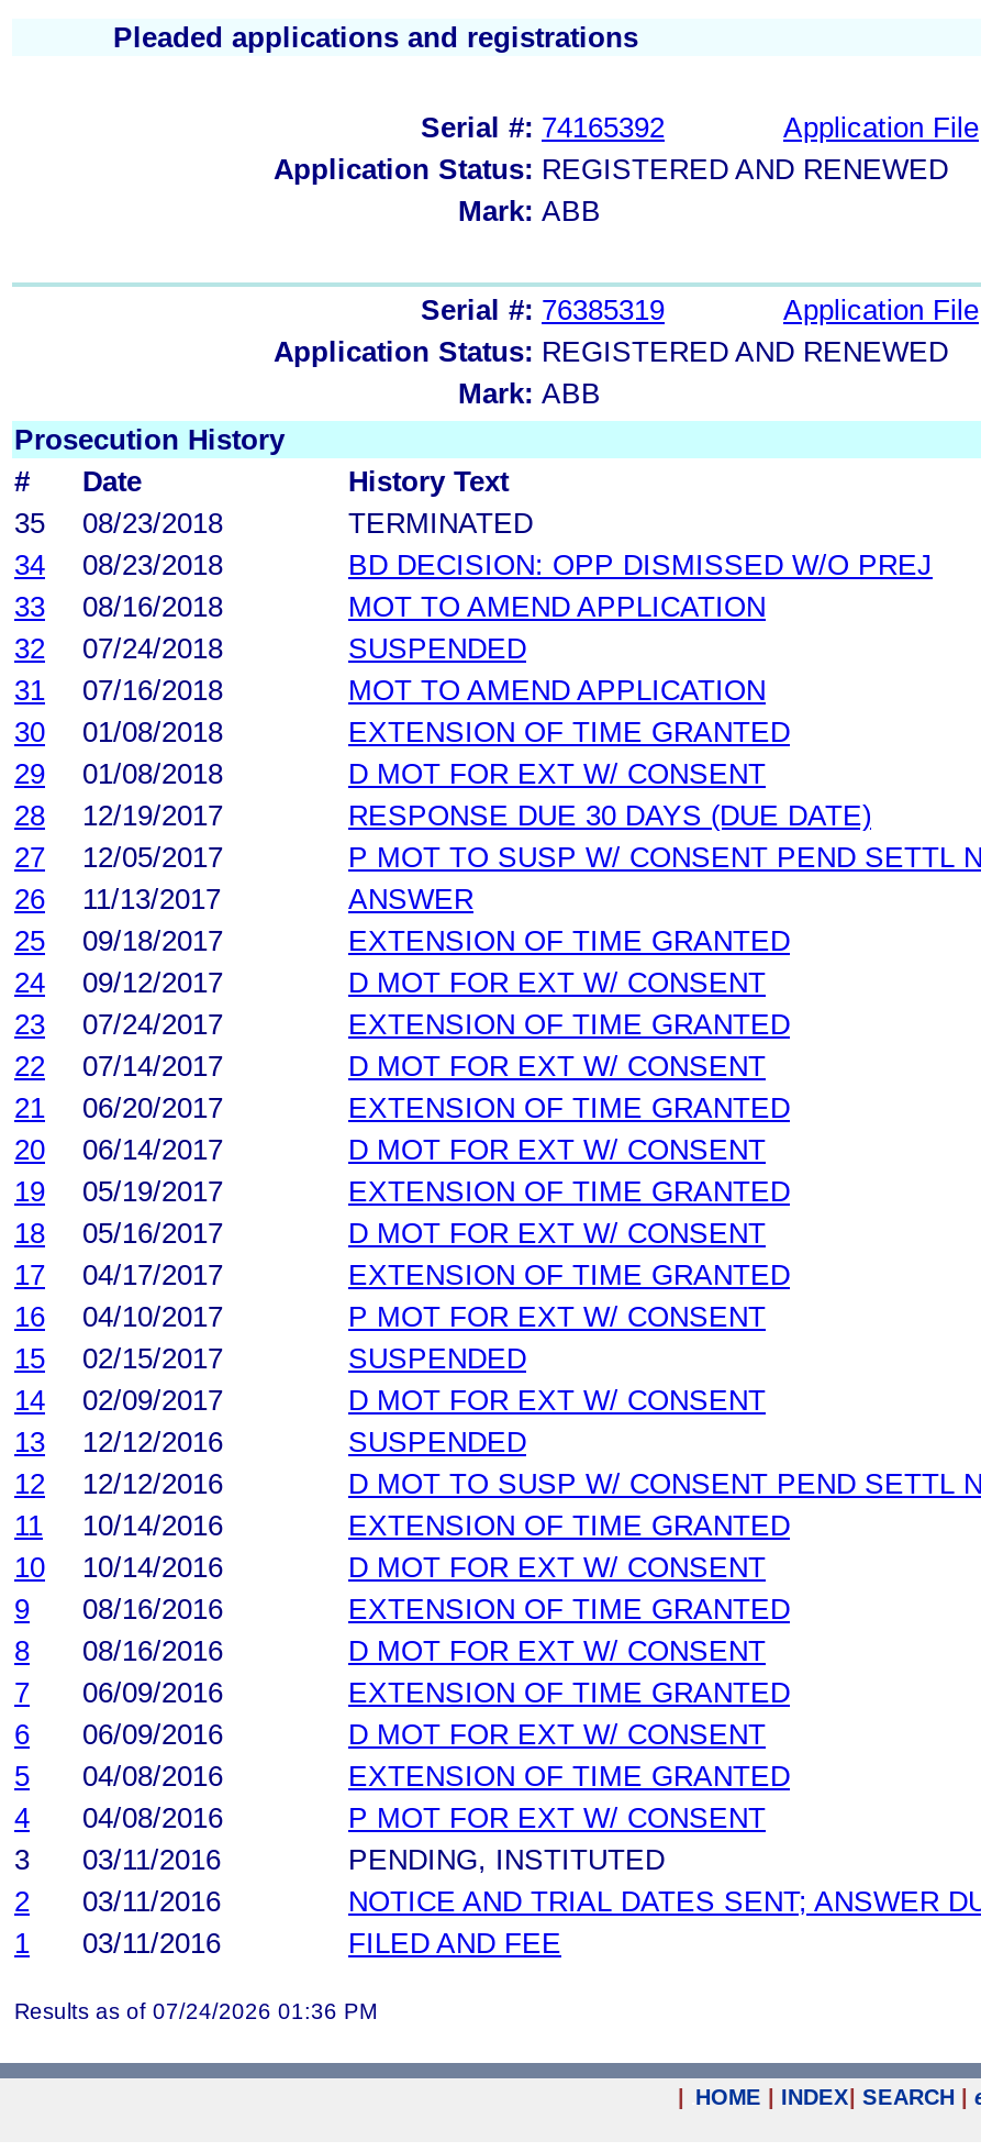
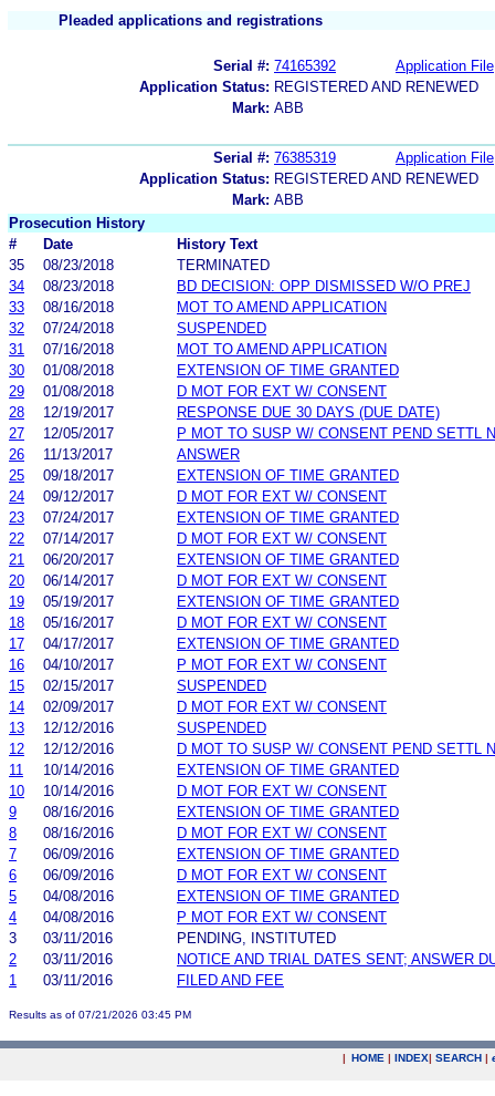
- Results as of 07/24/2026 01:36 PM
+ Results as of 07/21/2026 03:45 PM
